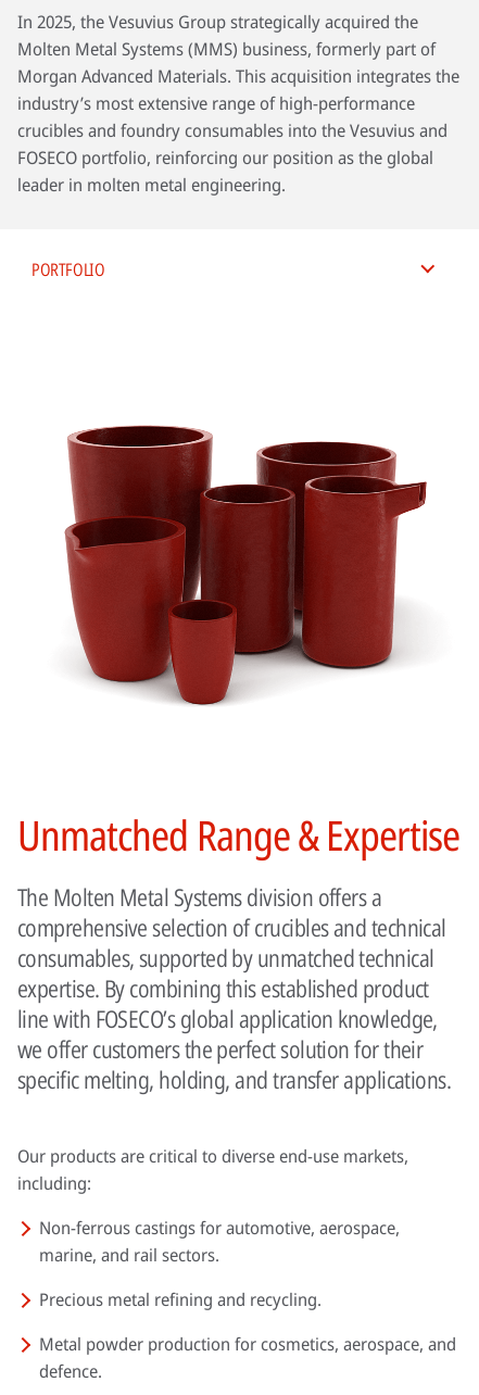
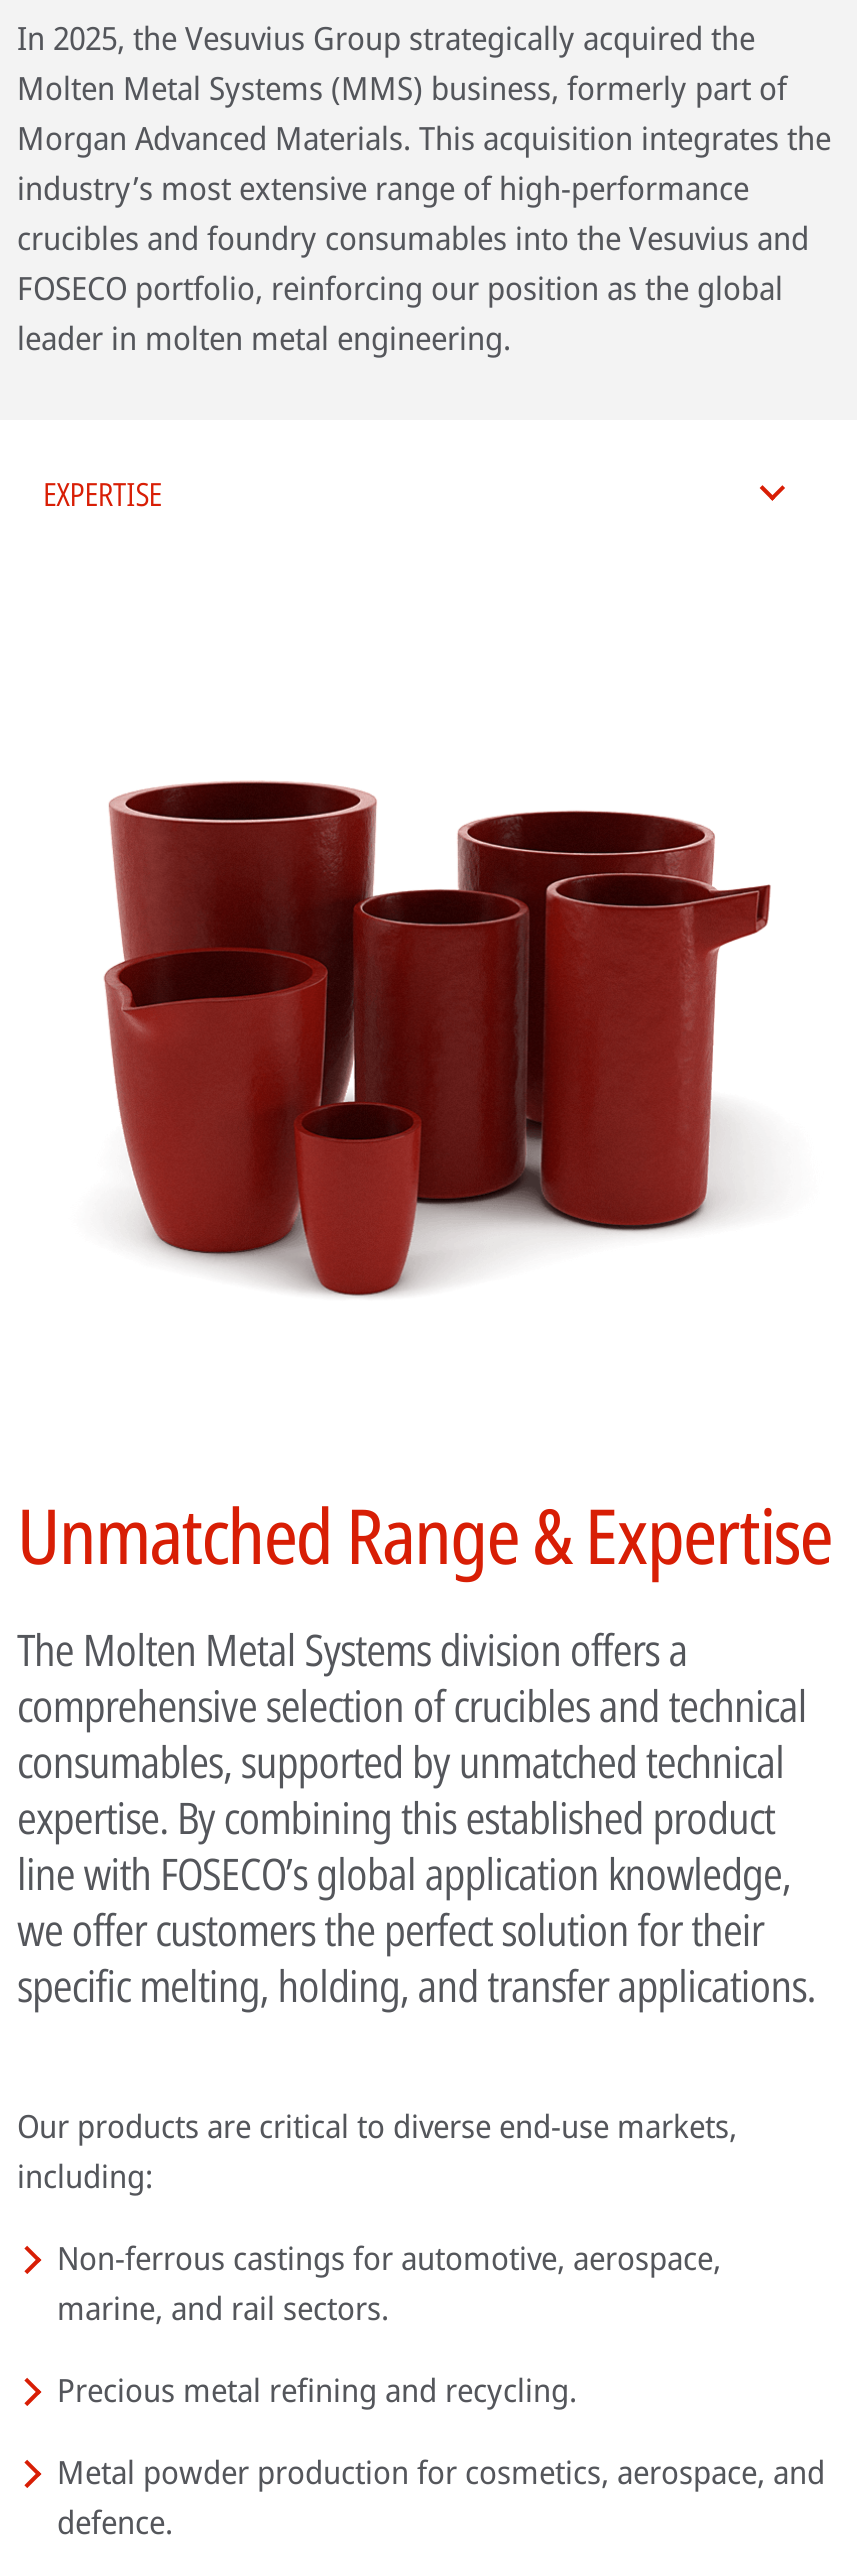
- PORTFOLIO
+ EXPERTISE
